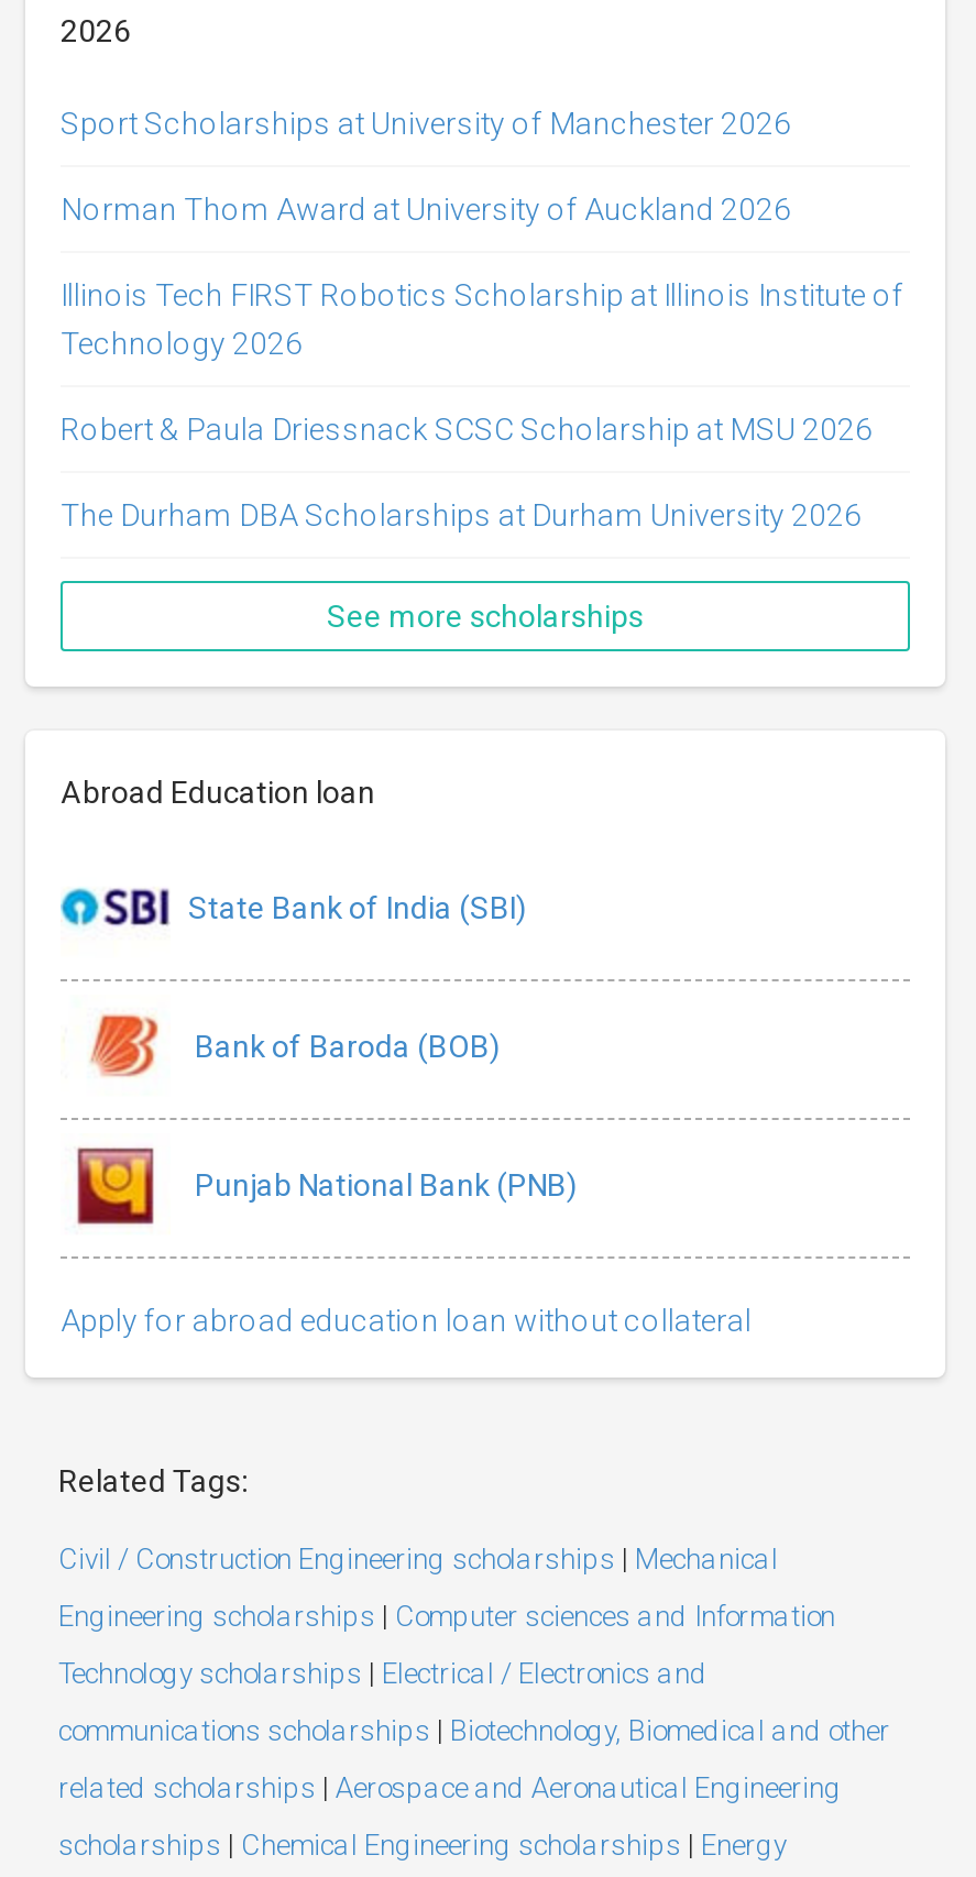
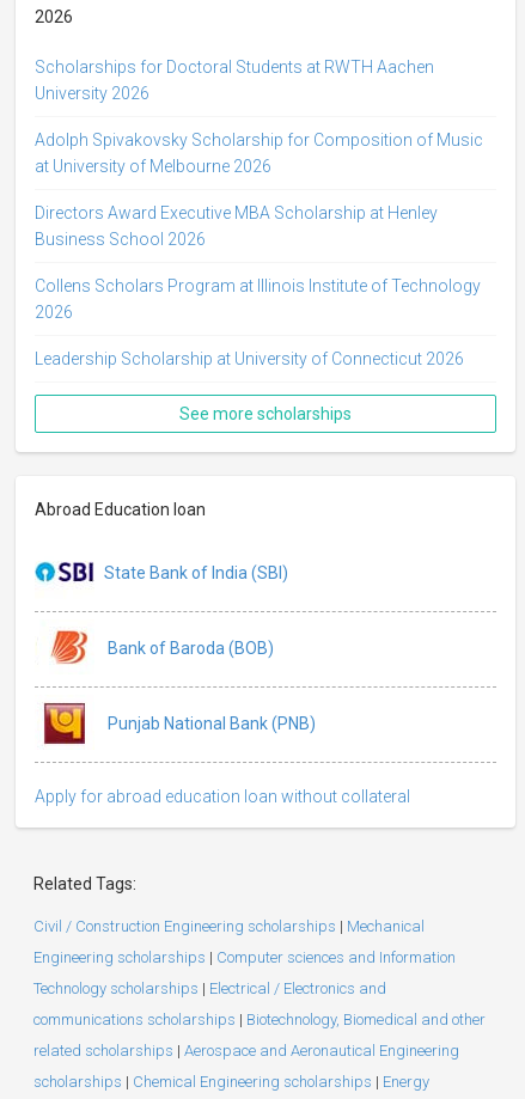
- Sport Scholarships at University of Manchester 2026
+ Scholarships for Doctoral Students at RWTH Aachen
+ University 2026

- Norman Thom Award at University of Auckland 2026
+ Adolph Spivakovsky Scholarship for Composition of Music
+ at University of Melbourne 2026

- Illinois Tech FIRST Robotics Scholarship at Illinois Institute of
- Technology 2026
+ Directors Award Executive MBA Scholarship at Henley
+ Business School 2026

- Robert & Paula Driessnack SCSC Scholarship at MSU 2026
+ Collens Scholars Program at Illinois Institute of Technology
+ 2026

- The Durham DBA Scholarships at Durham University 2026
+ Leadership Scholarship at University of Connecticut 2026
